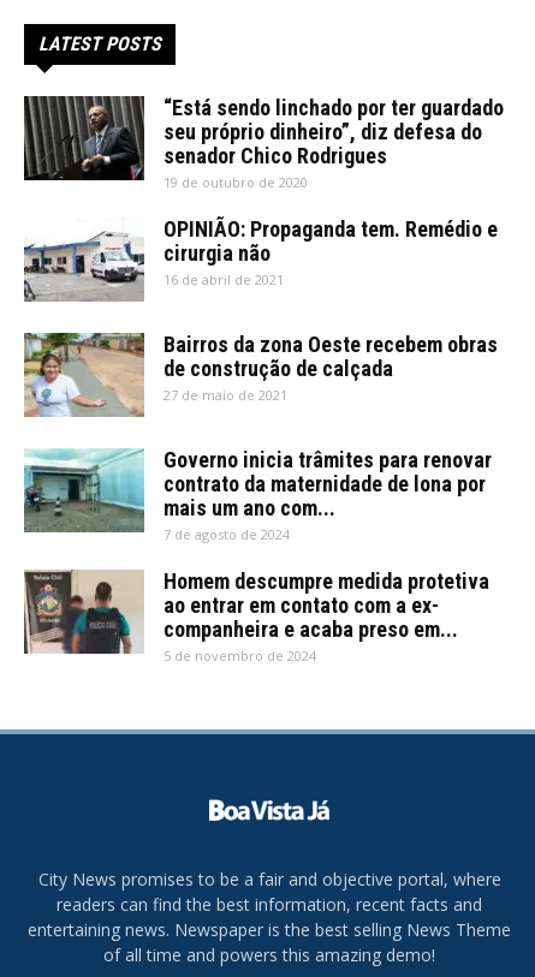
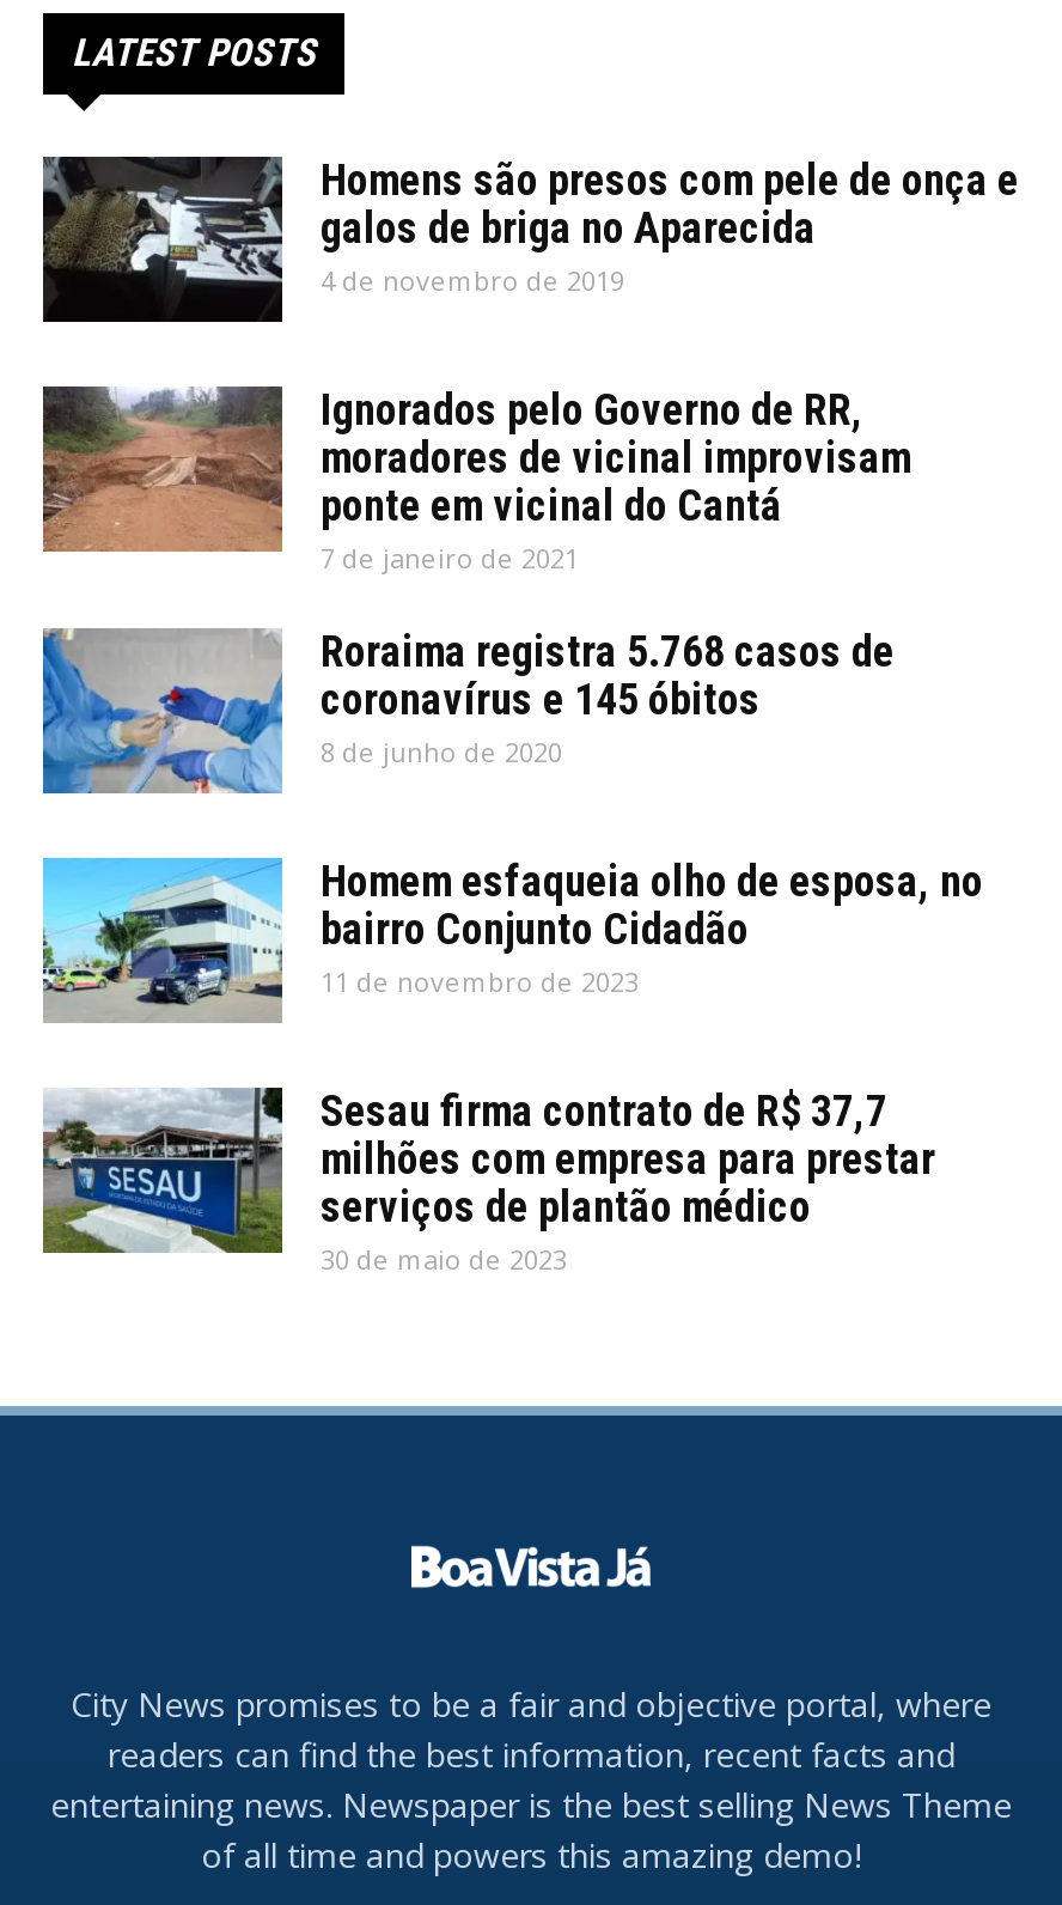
- [image]
- “Está sendo linchado por ter guardado
- seu próprio dinheiro”, diz defesa do
- senador Chico Rodrigues
- 19 de outubro de 2020
+ [image]
+ Homens são presos com pele de onça e
+ galos de briga no Aparecida
+ 4 de novembro de 2019

- [image]
- OPINIÃO: Propaganda tem. Remédio e
- cirurgia não
- 16 de abril de 2021
+ [image]
+ Ignorados pelo Governo de RR,
+ moradores de vicinal improvisam
+ ponte em vicinal do Cantá
+ 7 de janeiro de 2021

- [image]
- Bairros da zona Oeste recebem obras
- de construção de calçada
- 27 de maio de 2021
+ [image]
+ Roraima registra 5.768 casos de
+ coronavírus e 145 óbitos
+ 8 de junho de 2020

- [image]
- Governo inicia trâmites para renovar
- contrato da maternidade de lona por
- mais um ano com...
- 7 de agosto de 2024
+ [image]
+ Homem esfaqueia olho de esposa, no
+ bairro Conjunto Cidadão
+ 11 de novembro de 2023

- [image]
- Homem descumpre medida protetiva
- ao entrar em contato com a ex-
- companheira e acaba preso em...
- 5 de novembro de 2024
+ [image]
+ Sesau firma contrato de R$ 37,7
+ milhões com empresa para prestar
+ serviços de plantão médico
+ 30 de maio de 2023
